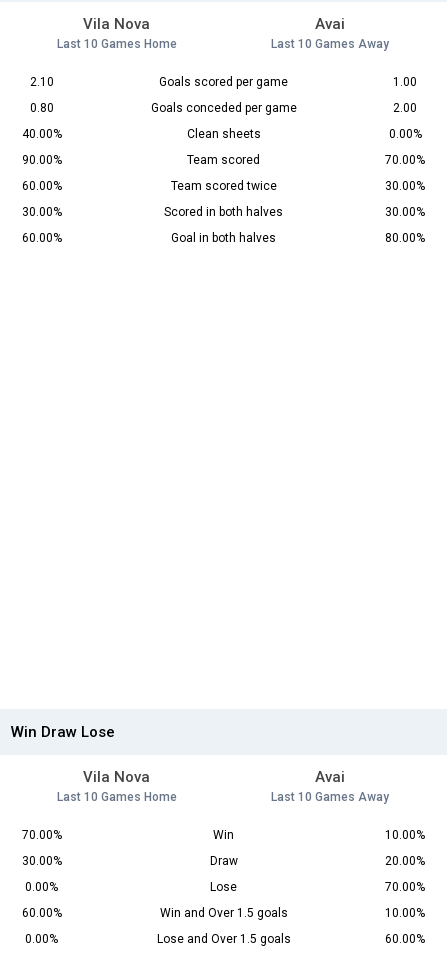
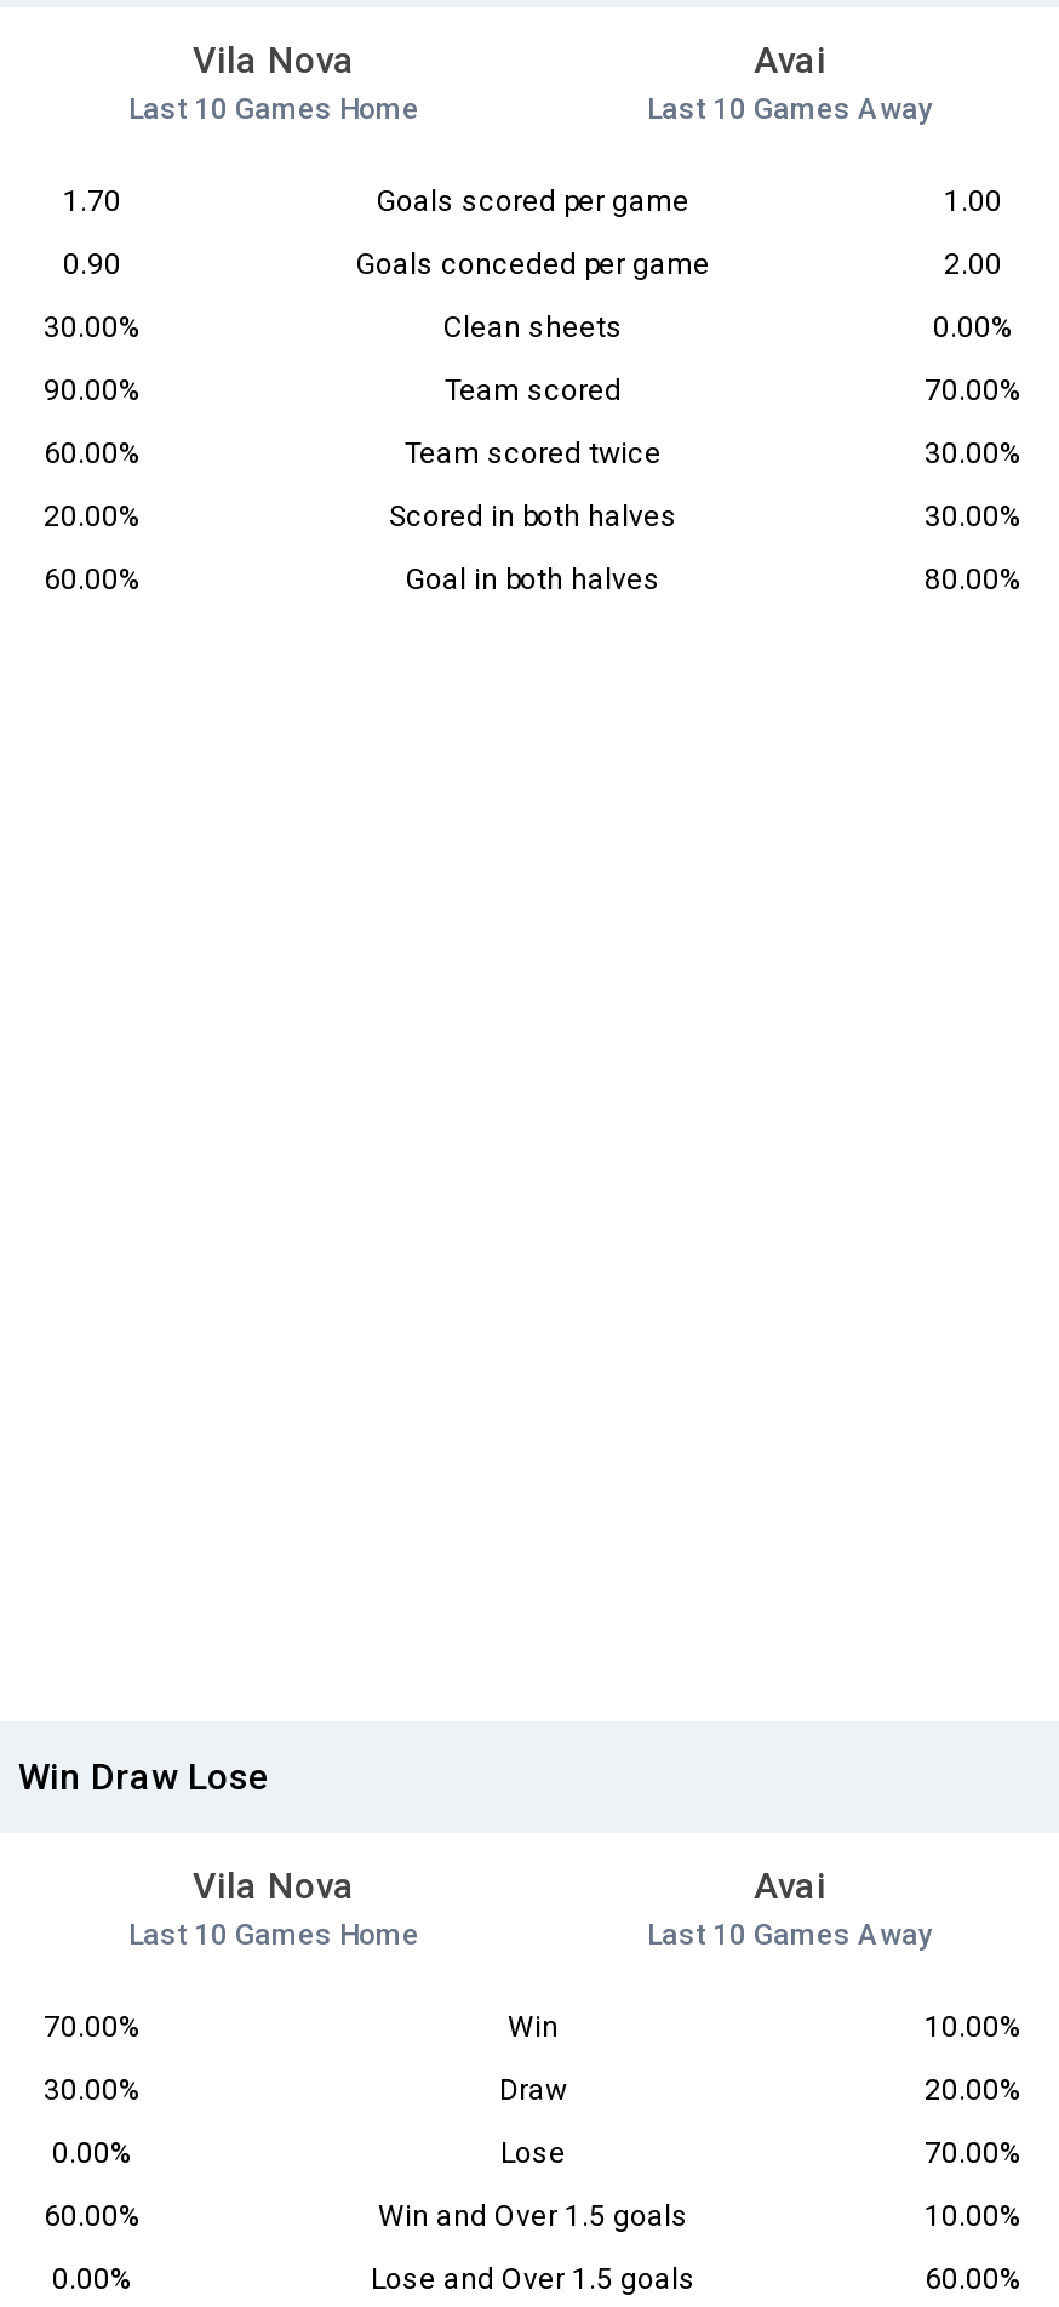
- 2.10
+ 1.70

- 0.80
+ 0.90

- 40.00%
+ 30.00%

- 30.00%
+ 20.00%
